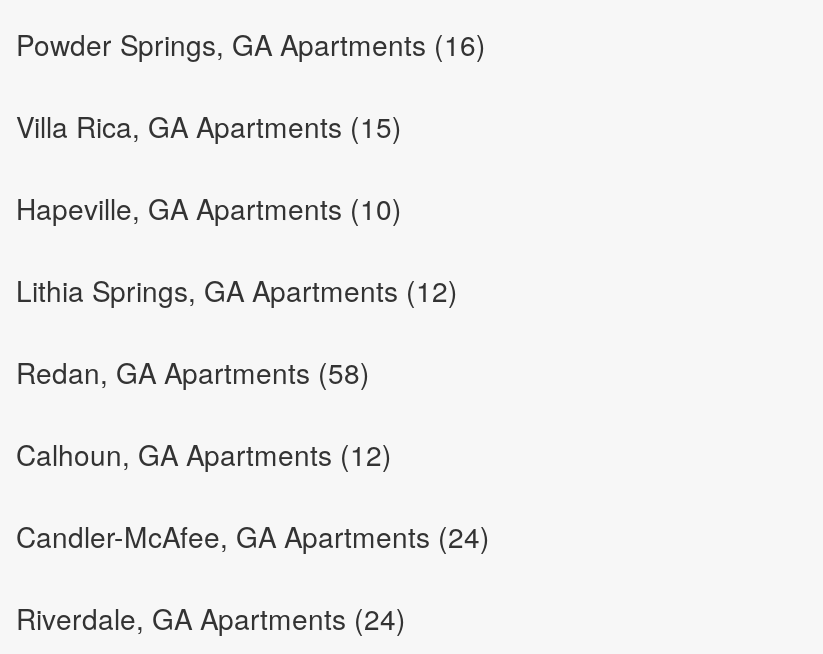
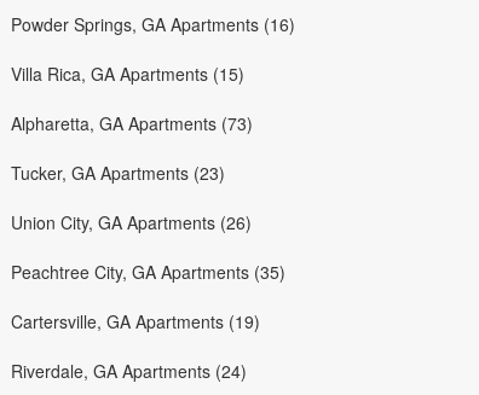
- Hapeville, GA Apartments (10)
+ Alpharetta, GA Apartments (73)

- Lithia Springs, GA Apartments (12)
+ Tucker, GA Apartments (23)

- Redan, GA Apartments (58)
+ Union City, GA Apartments (26)

- Calhoun, GA Apartments (12)
+ Peachtree City, GA Apartments (35)

- Candler-McAfee, GA Apartments (24)
+ Cartersville, GA Apartments (19)
